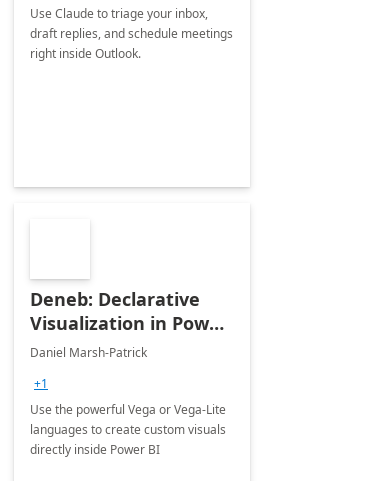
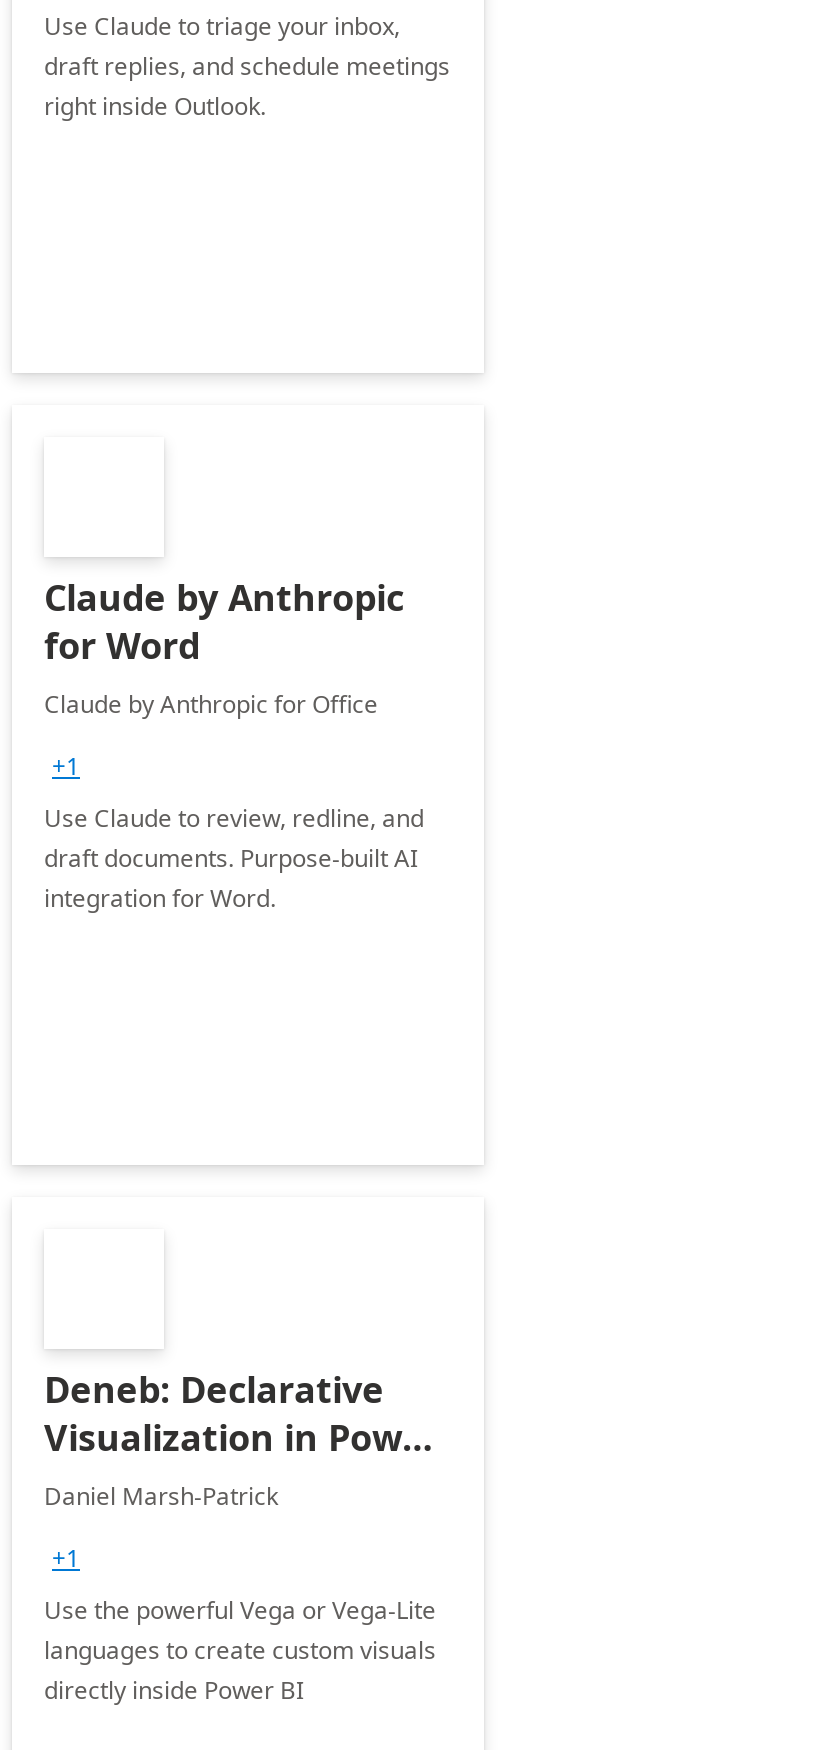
+ Claude by Anthropic
+ for Word
+ Claude by Anthropic for Office
+ +1
+ Use Claude to review, redline, and
+ draft documents. Purpose-built AI
+ integration for Word.
